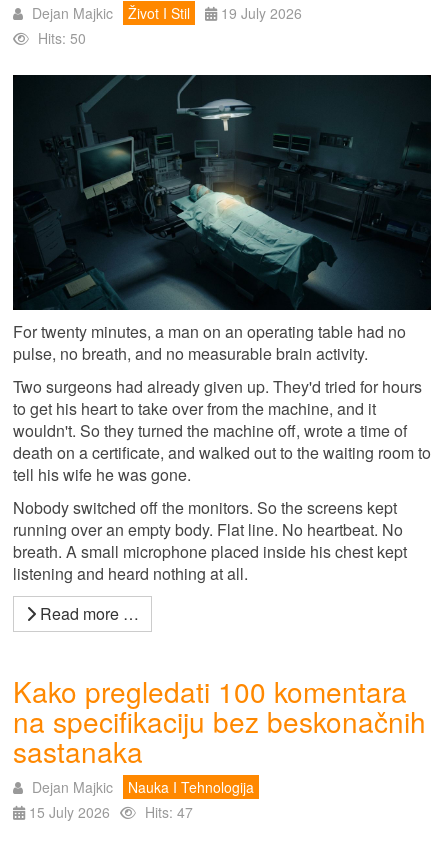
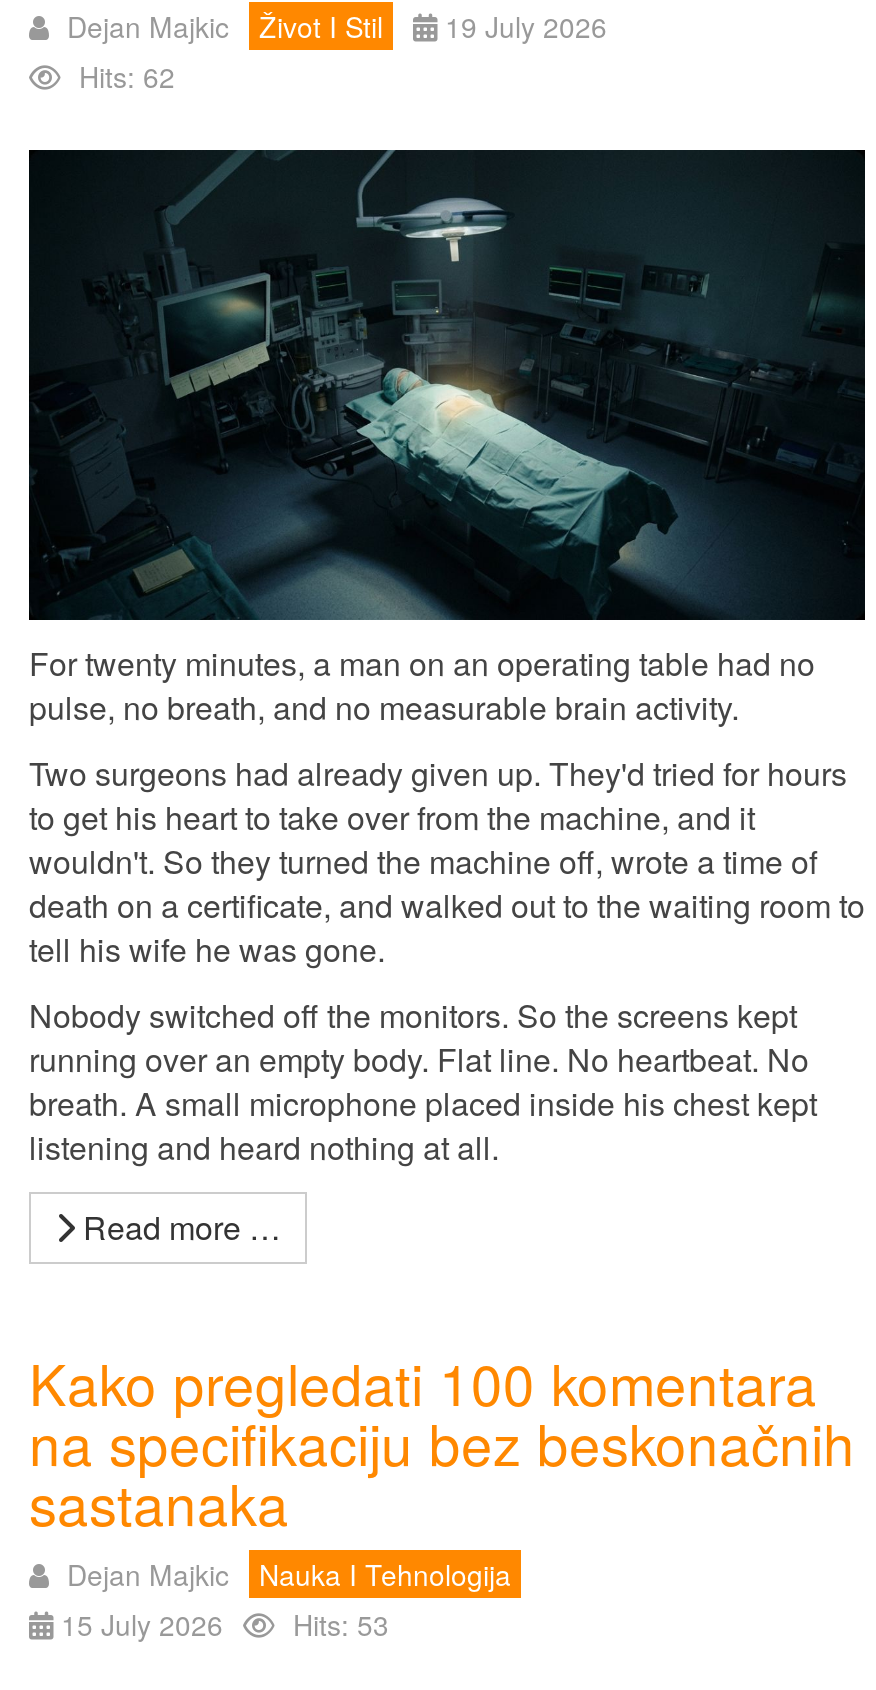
- Hits: 50
+ Hits: 62

- 15 July 2026 Hits: 47
+ 15 July 2026 Hits: 53
